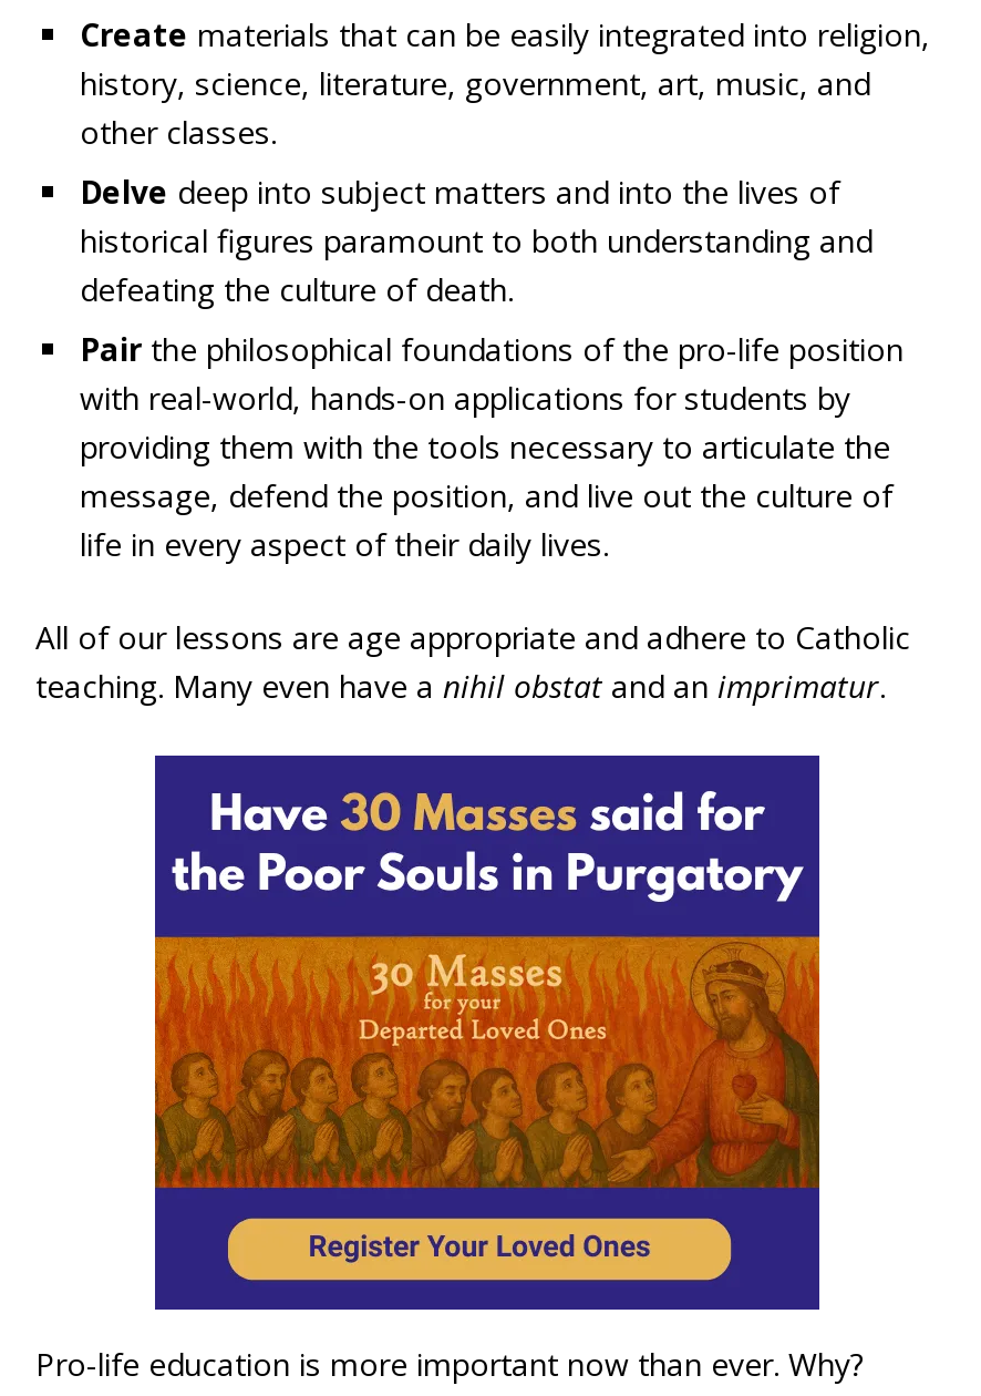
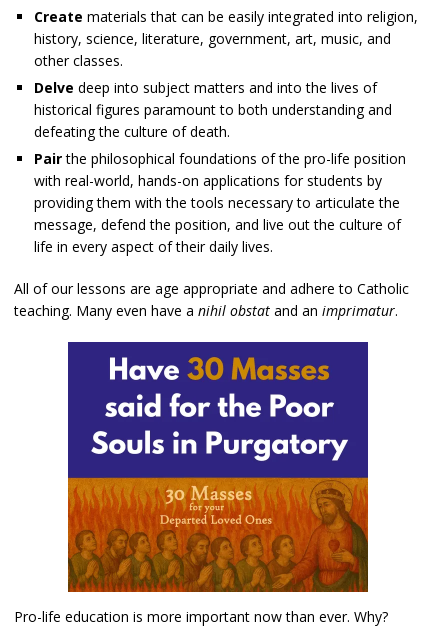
- [image]
+ [image]
